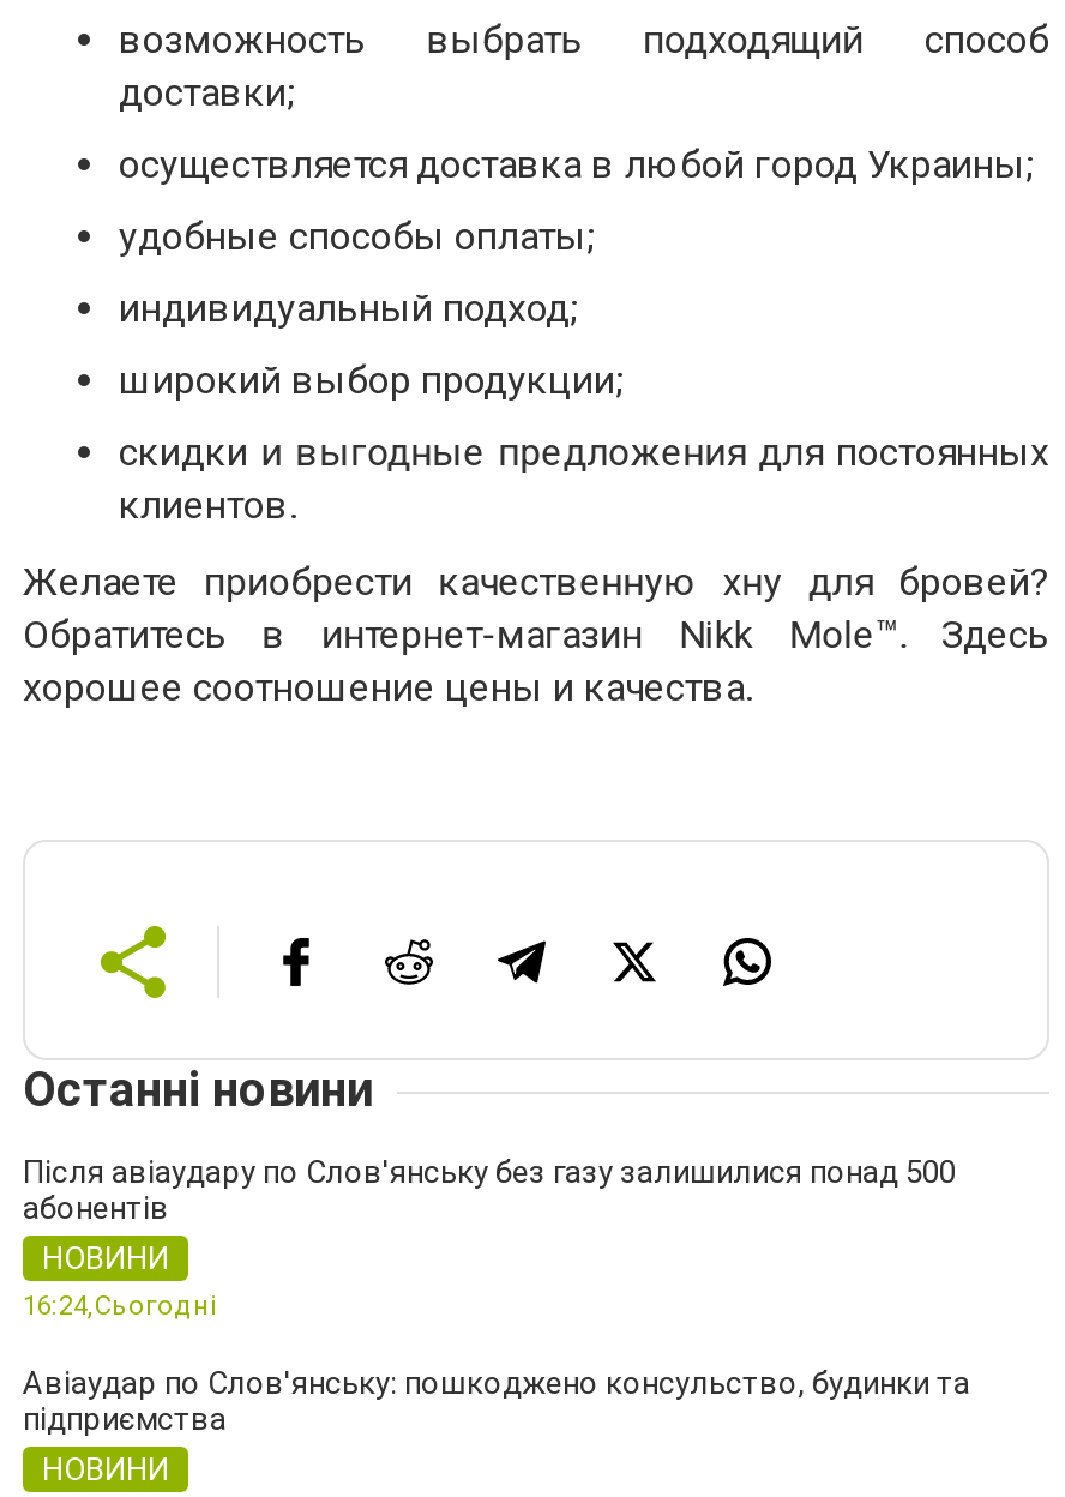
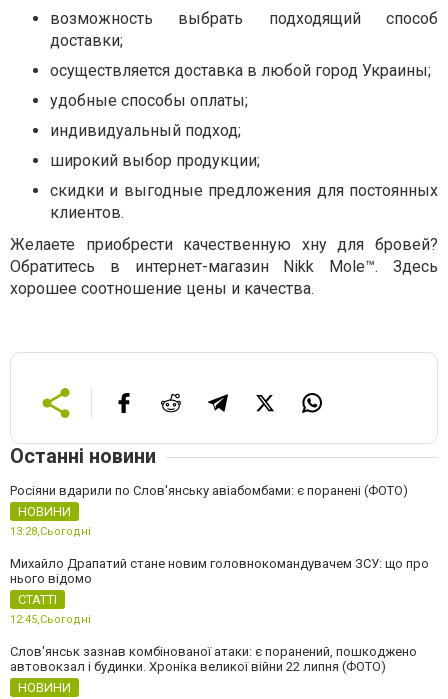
- Після авіаудару по Слов'янську без газу залишилися понад 500
- абонентів
+ Росіяни вдарили по Слов'янську авіабомбами: є поранені (ФОТО)

- 16:24,Сьогодні
- Авіаудар по Слов'янську: пошкоджено консульство, будинки та
- підприємства
+ 13:28,Сьогодні
+ Михайло Драпатий стане новим головнокомандувачем ЗСУ: що про
+ нього відомо
+ СТАТТІ
+ 12:45,Сьогодні
+ Слов'янськ зазнав комбінованої атаки: є поранений, пошкоджено
+ автовокзал і будинки. Хроніка великої війни 22 липня (ФОТО)
